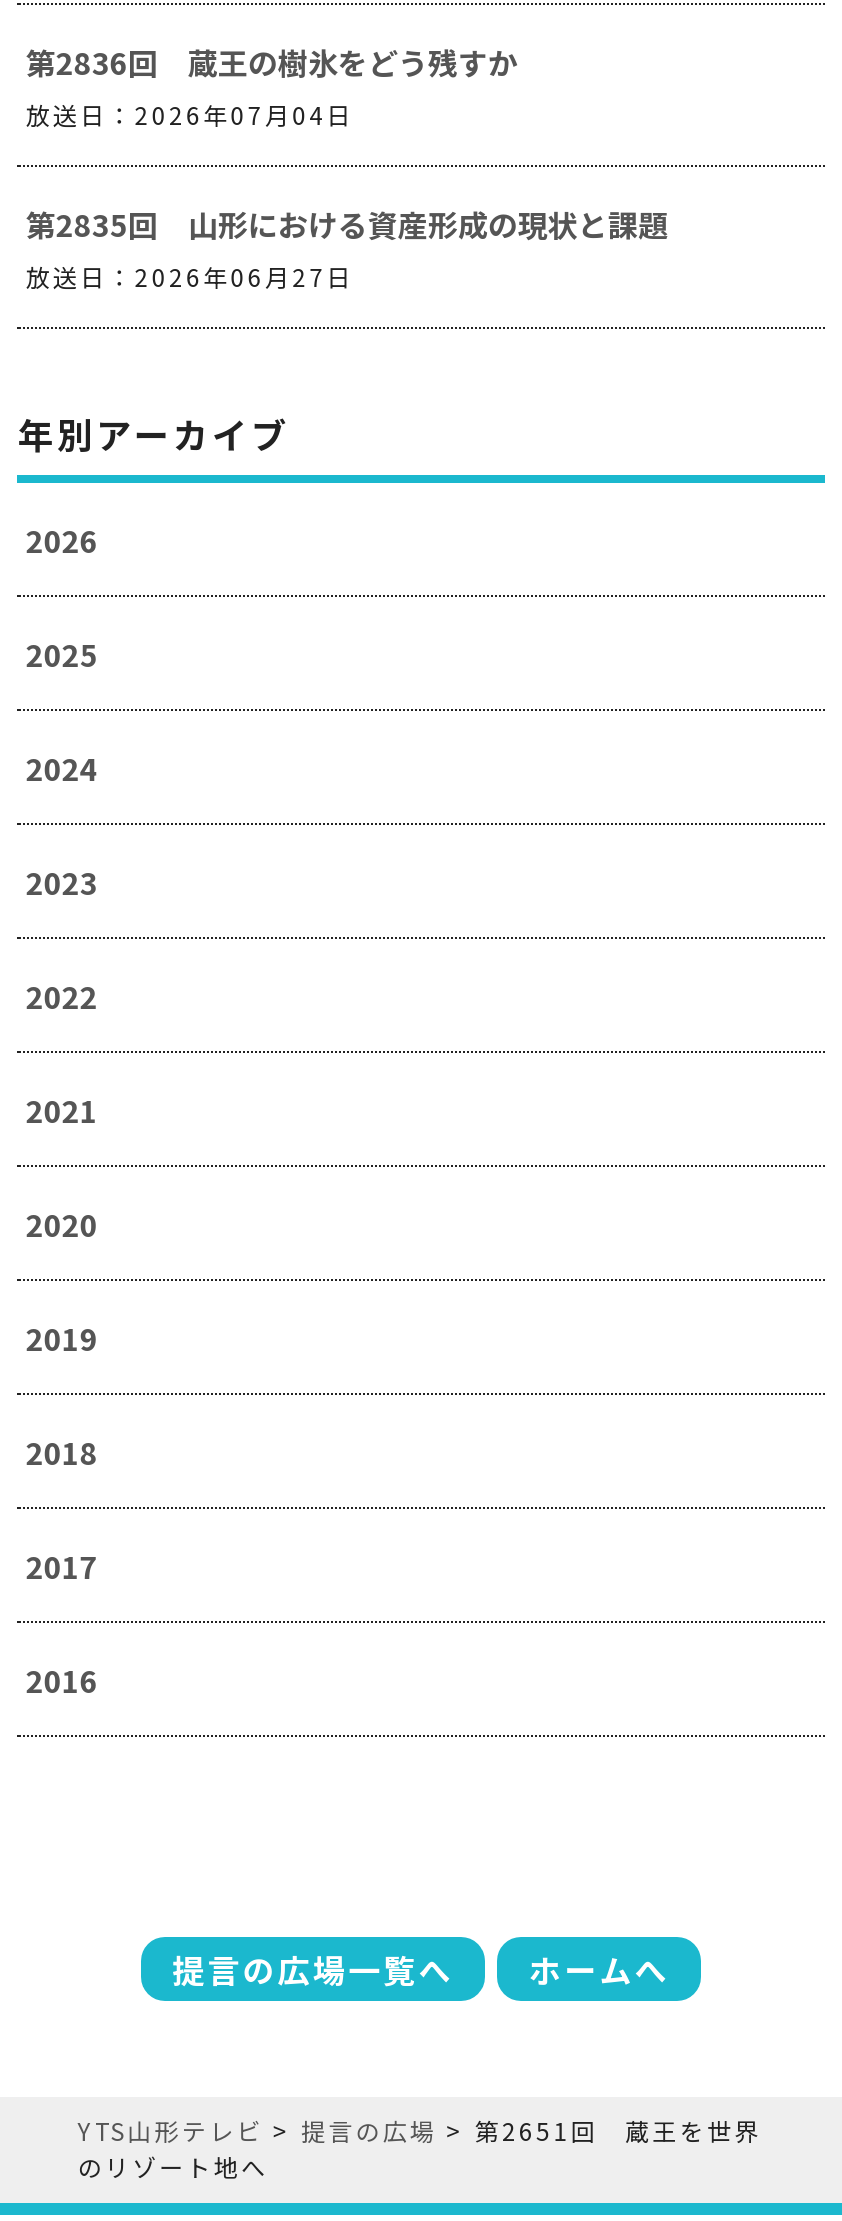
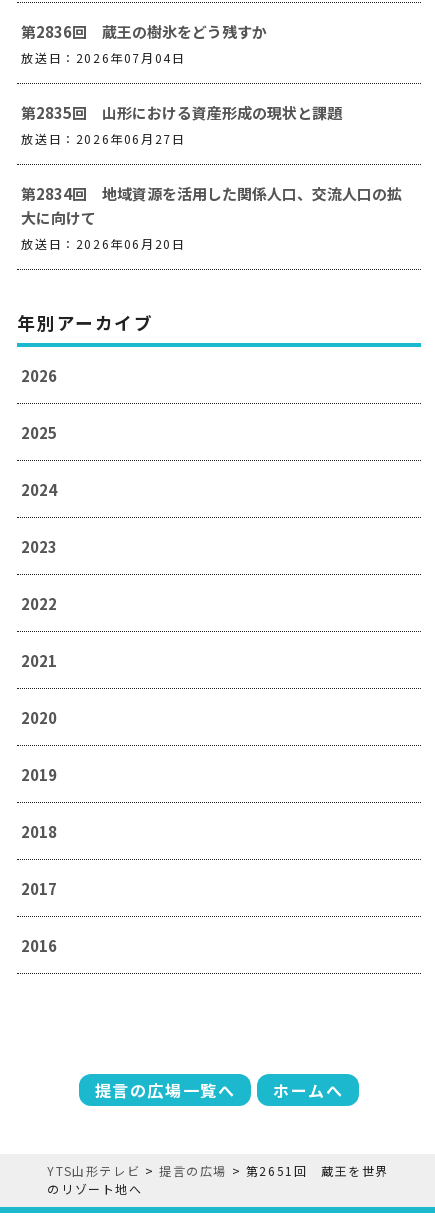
+ 第2834回 地域資源を活用した関係人口、交流人口の拡
+ 大に向けて
+ 放送日：2026年06月20日
